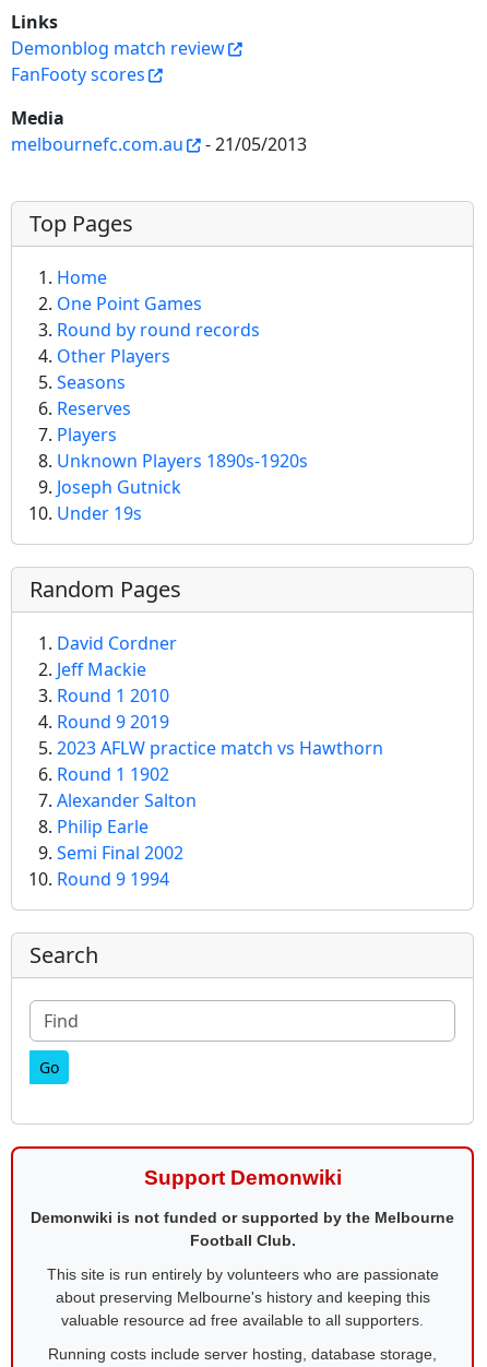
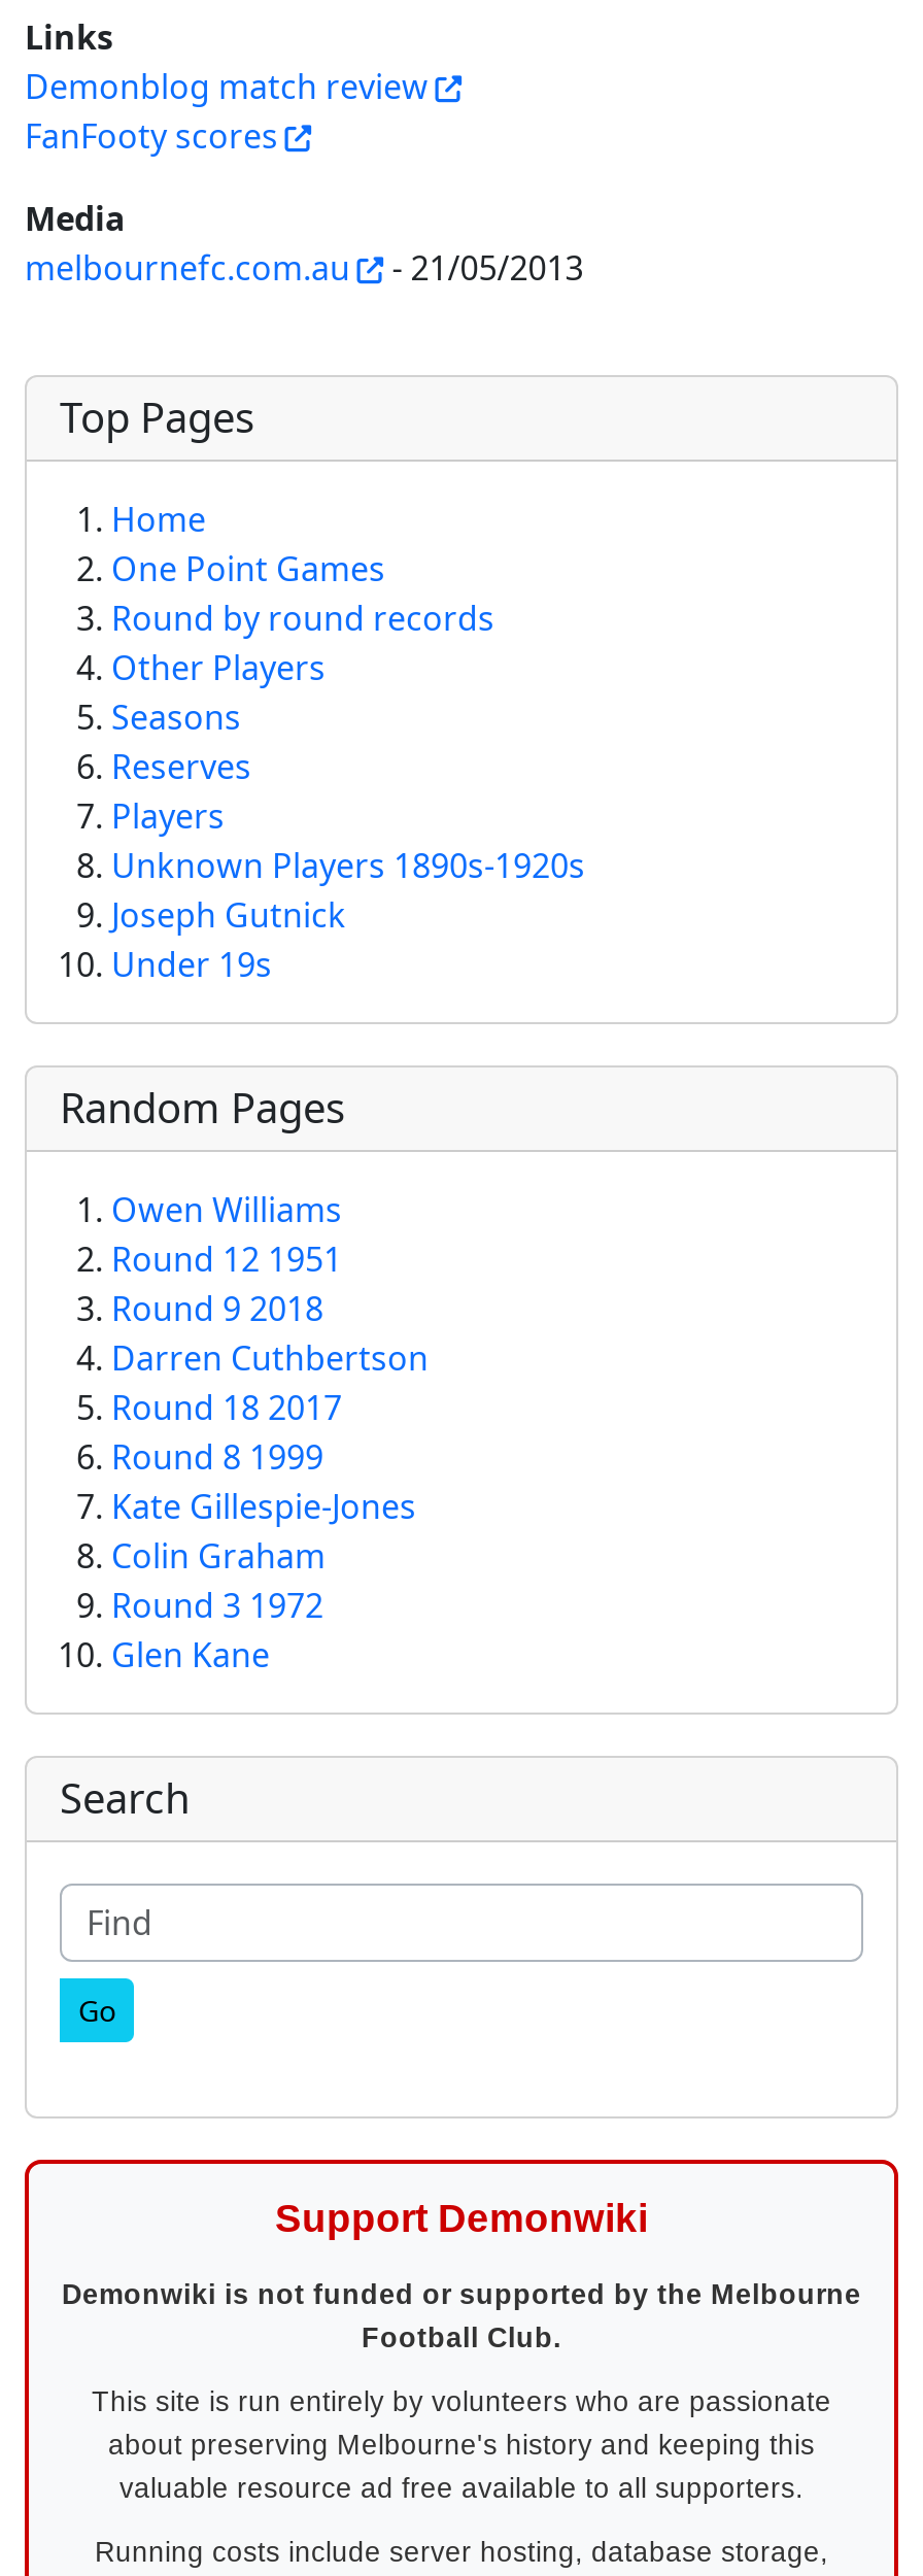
- David Cordner
- Jeff Mackie
- Round 1 2010
- Round 9 2019
- 2023 AFLW practice match vs Hawthorn
- Round 1 1902
- Alexander Salton
- Philip Earle
- Semi Final 2002
- Round 9 1994
+ Owen Williams
+ Round 12 1951
+ Round 9 2018
+ Darren Cuthbertson
+ Round 18 2017
+ Round 8 1999
+ Kate Gillespie-Jones
+ Colin Graham
+ Round 3 1972
+ Glen Kane
